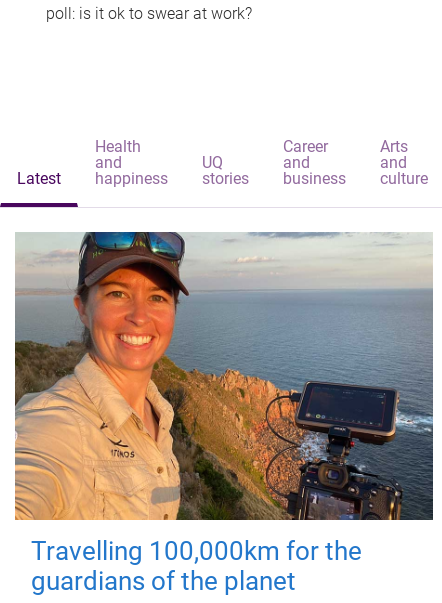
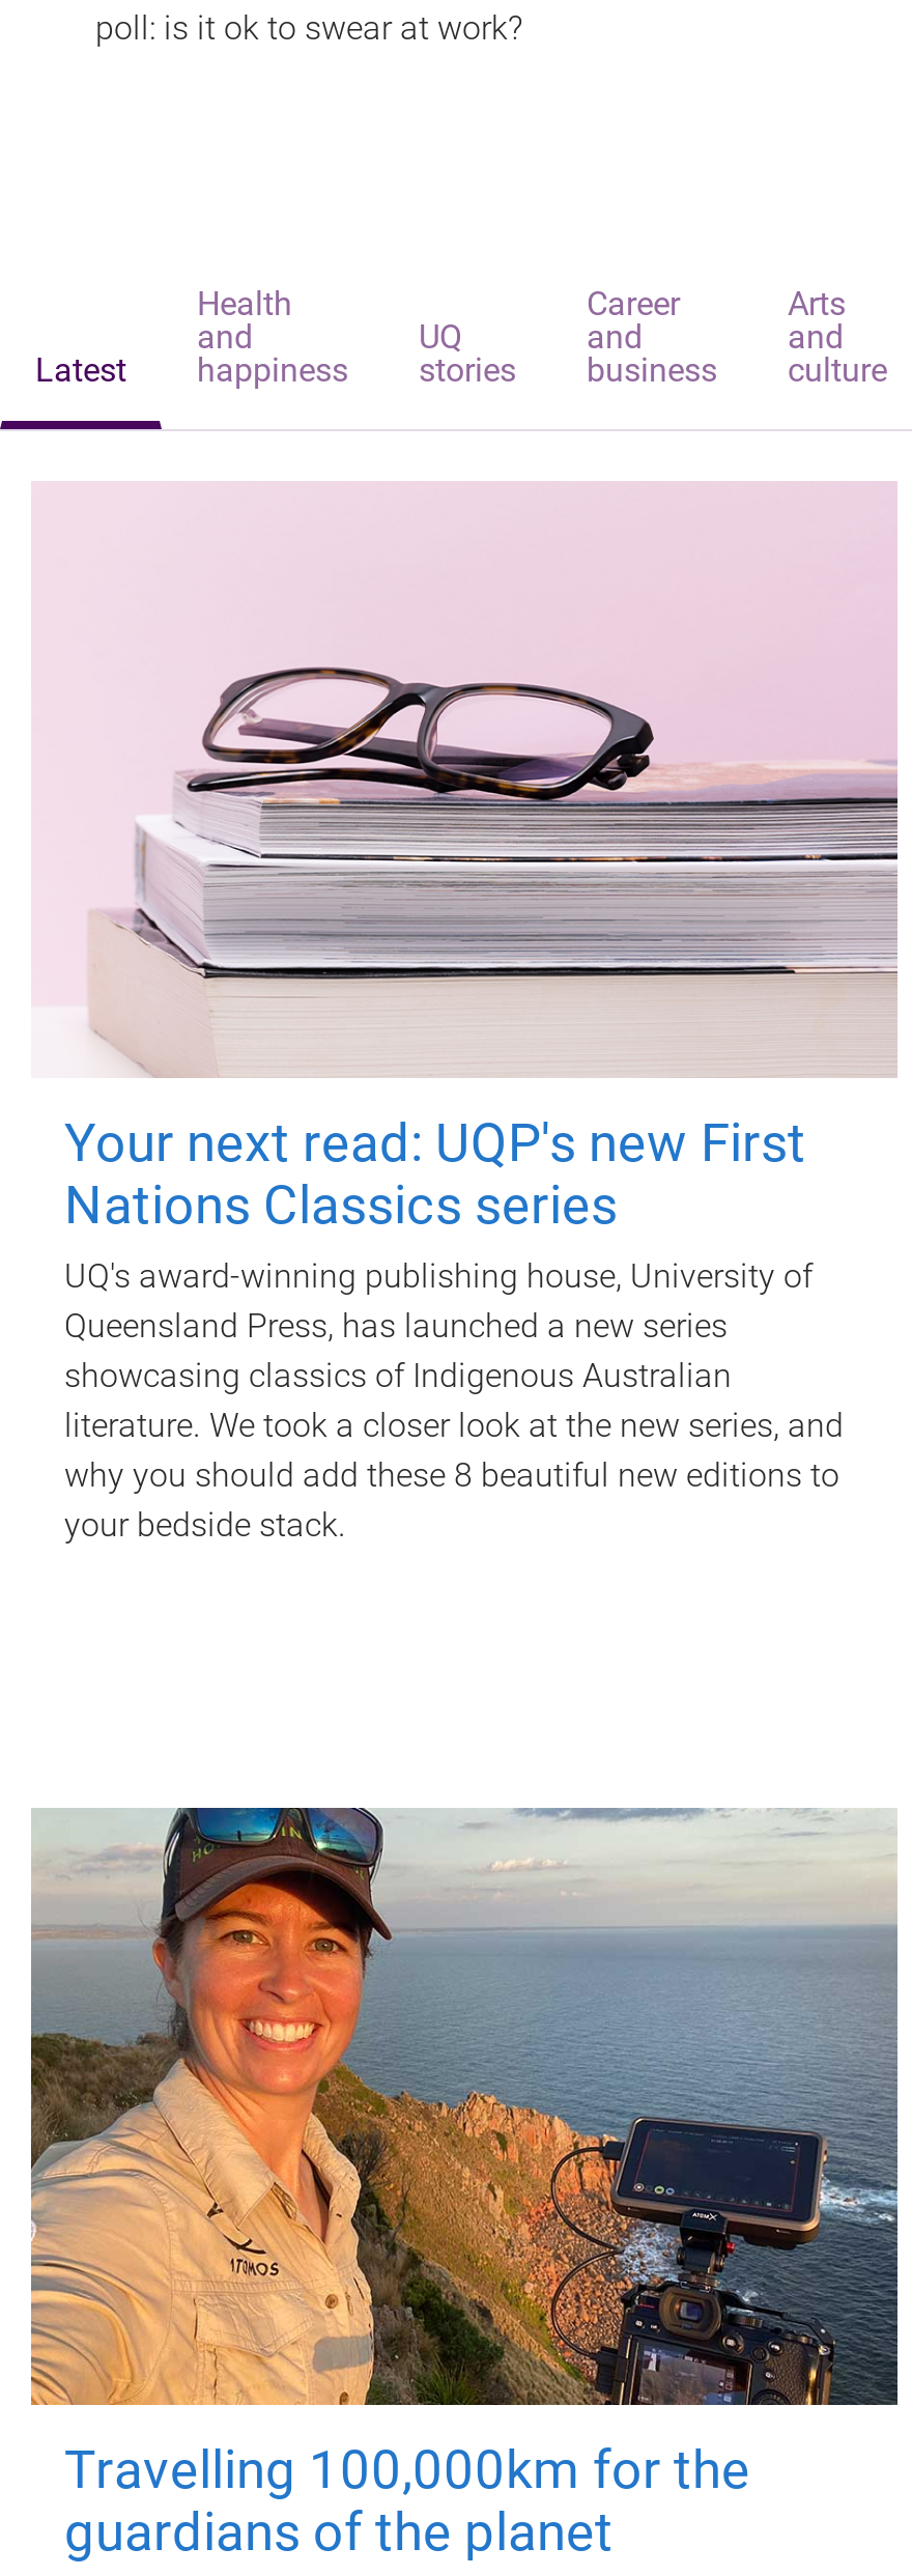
+ [image]
+ Your next read: UQP's new First
+ Nations Classics series
+ UQ's award-winning publishing house, University of
+ Queensland Press, has launched a new series
+ showcasing classics of Indigenous Australian
+ literature. We took a closer look at the new series, and
+ why you should add these 8 beautiful new editions to
+ your bedside stack.
